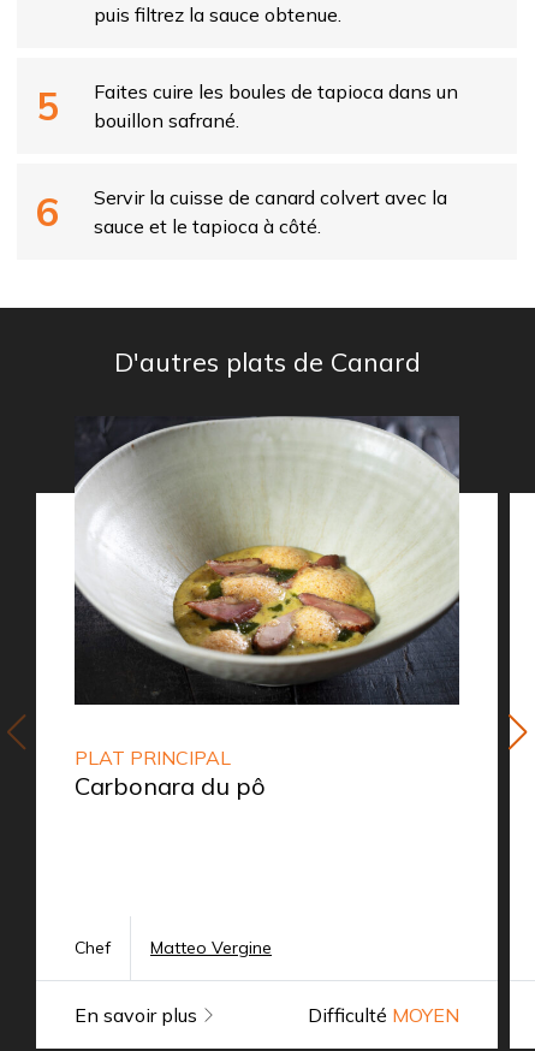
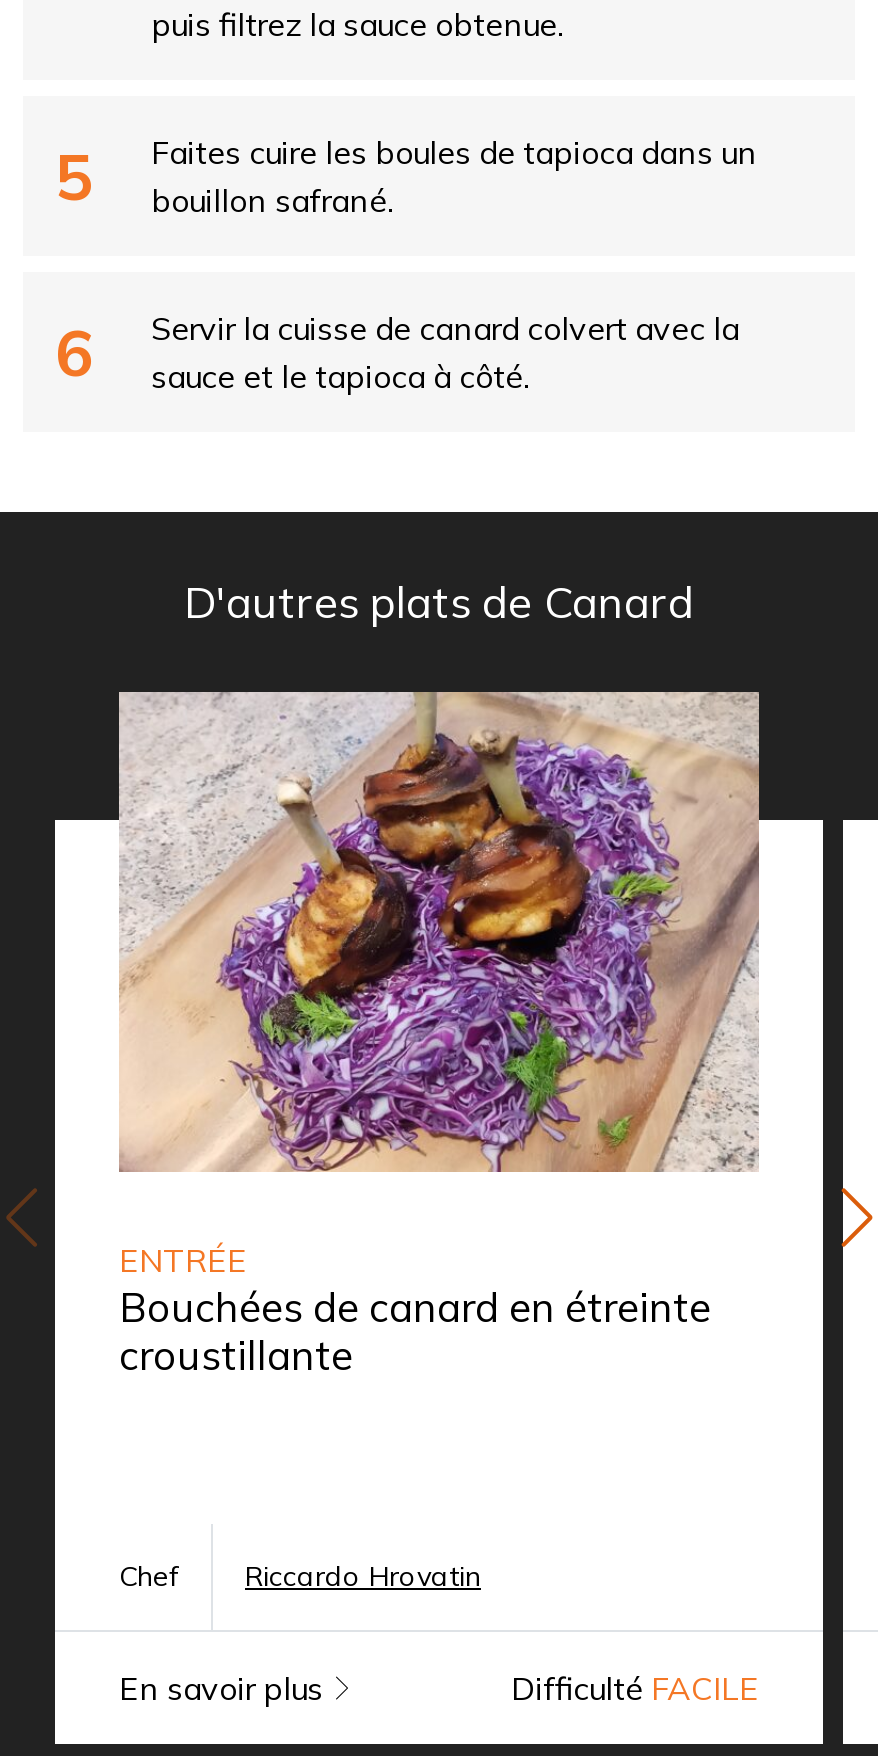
- [image]
- PLAT PRINCIPAL
- Carbonara du pô
+ [image]
+ ENTRÉE
+ Bouchées de canard en étreinte
+ croustillante

- Matteo Vergine
+ Riccardo Hrovatin

- Difficulté MOYEN
+ Difficulté FACILE
